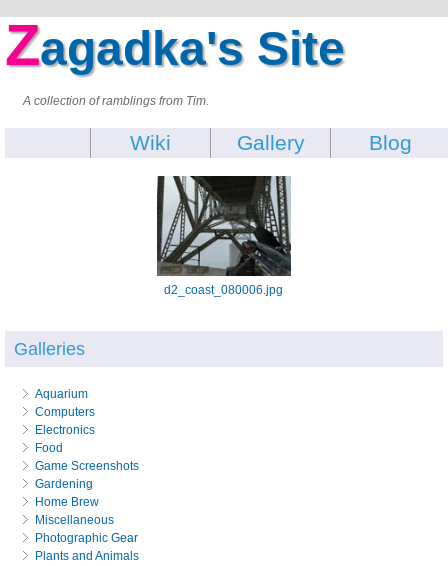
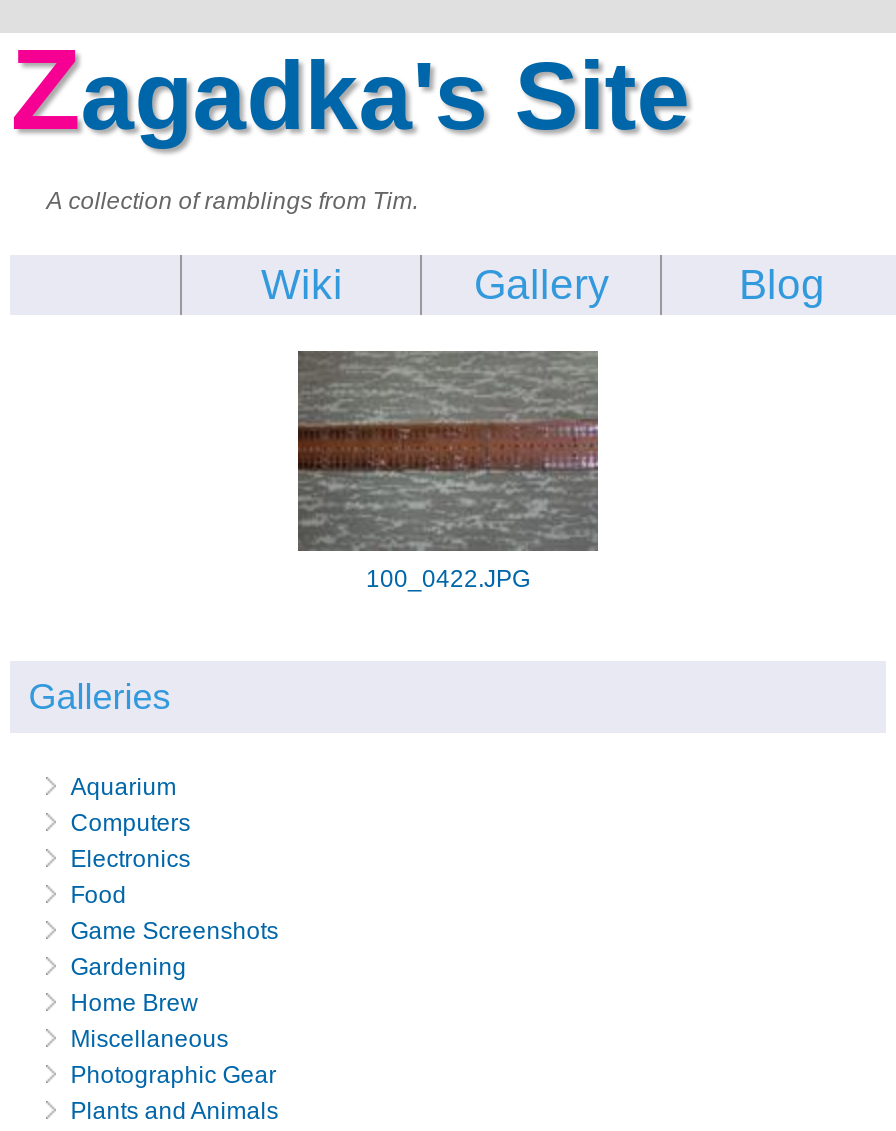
- [image]
- d2_coast_080006.jpg
+ [image]
+ 100_0422.JPG
